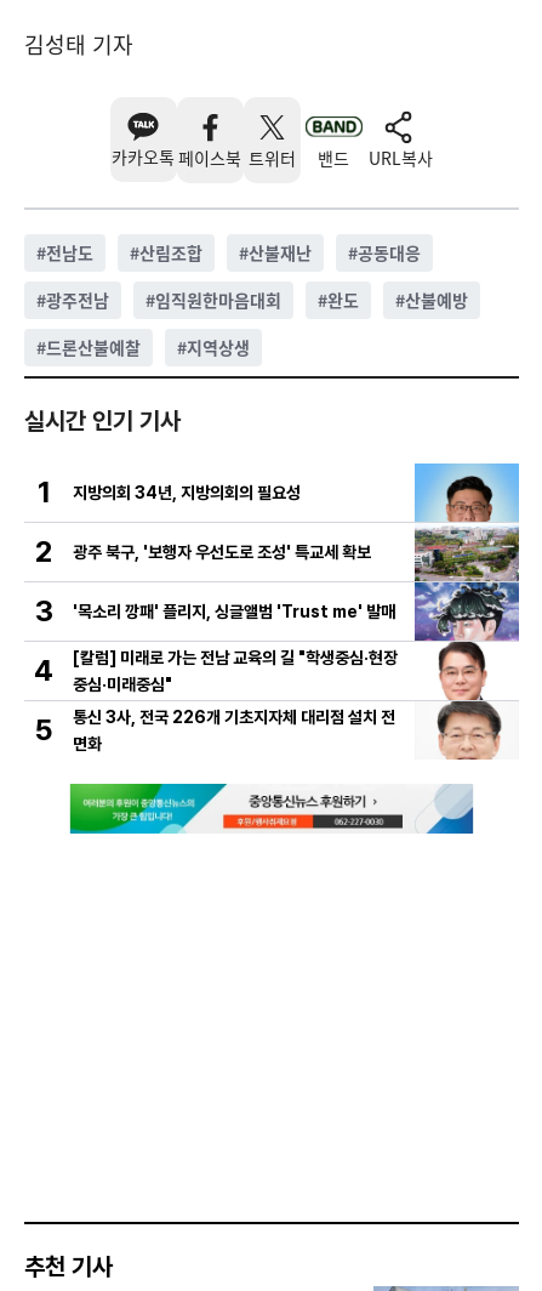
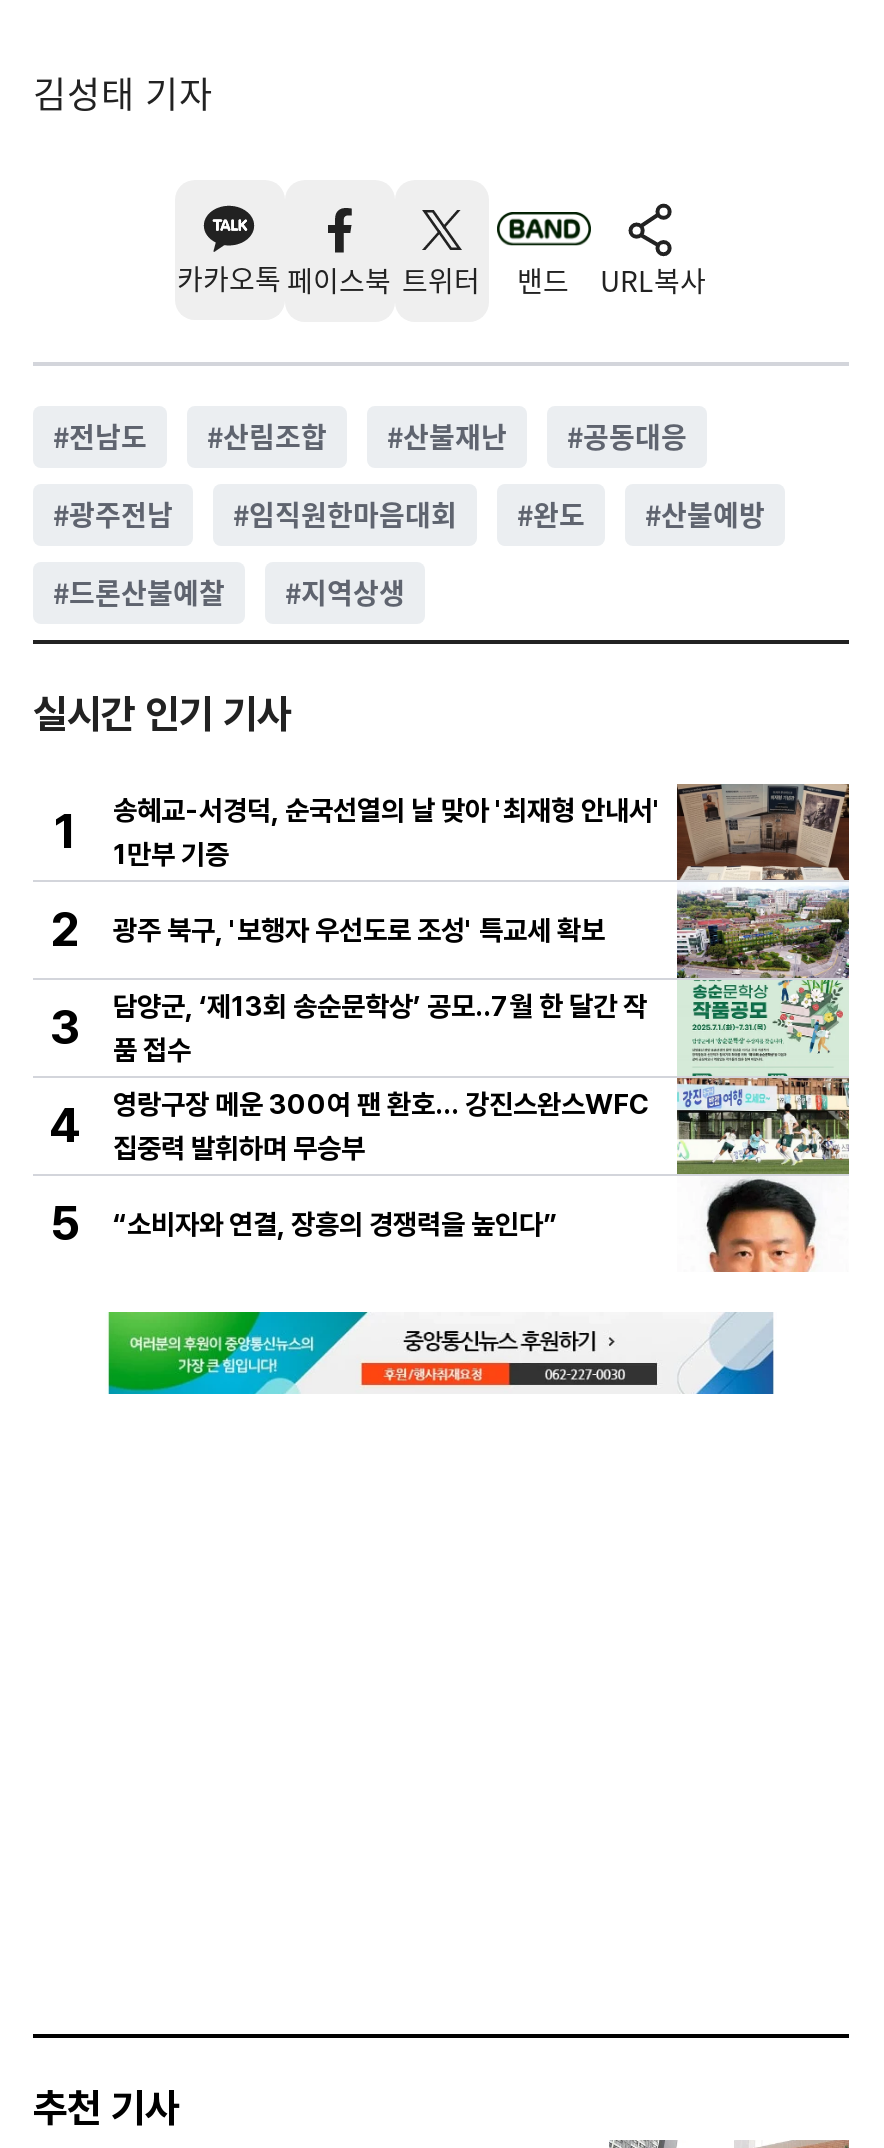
- [image]
+ [image]

- 지방의회 34년, 지방의회의 필요성
+ 송혜교-서경덕, 순국선열의 날 맞아 '최재형 안내서'
+ 1만부 기증

- [image]
- [칼럼] 미래로 가는 전남 교육의 길 "학생중심·현장
- 중심·미래중심"
+ [image]
+ 영랑구장 메운 300여 팬 환호… 강진스완스WFC
+ 집중력 발휘하며 무승부

- '목소리 깡패' 플리지, 싱글앨범 'Trust me' 발매
+ 담양군, ‘제13회 송순문학상’ 공모..7월 한 달간 작
+ 품 접수

- 통신 3사, 전국 226개 기초지자체 대리점 설치 전
- 면화
+ “소비자와 연결, 장흥의 경쟁력을 높인다”
